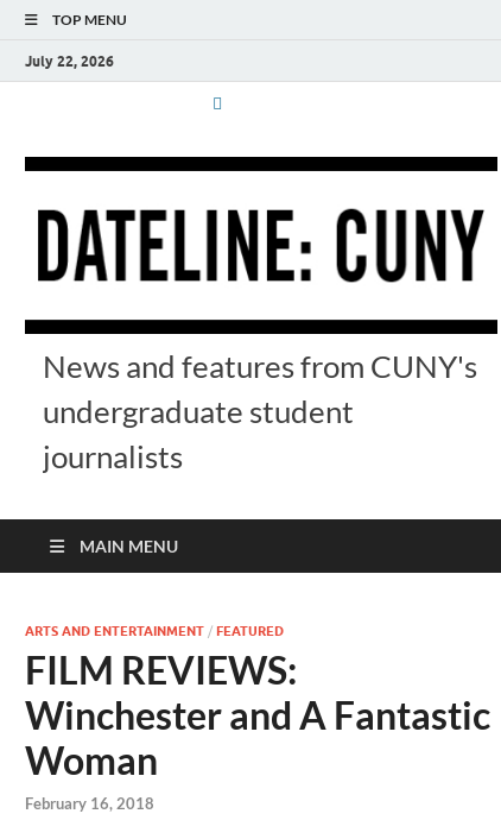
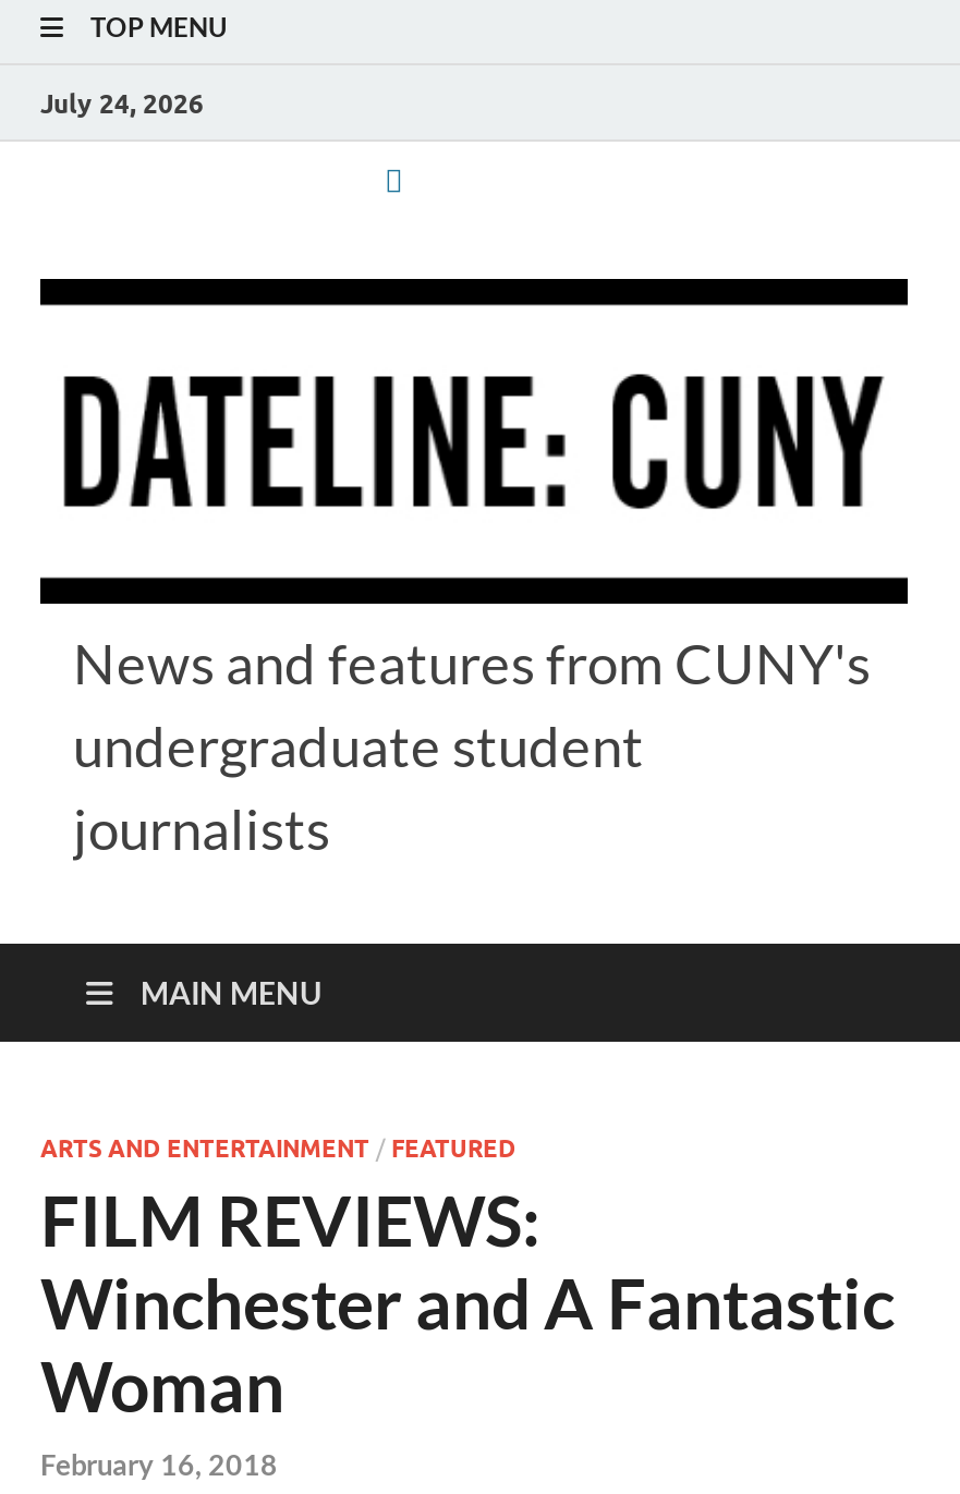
- July 22, 2026
+ July 24, 2026
